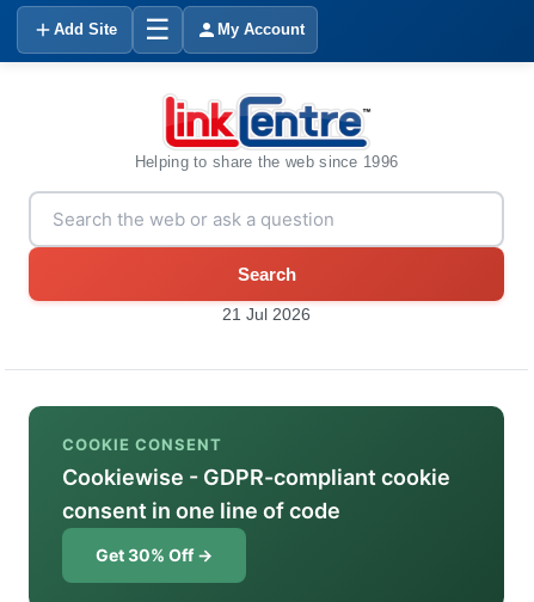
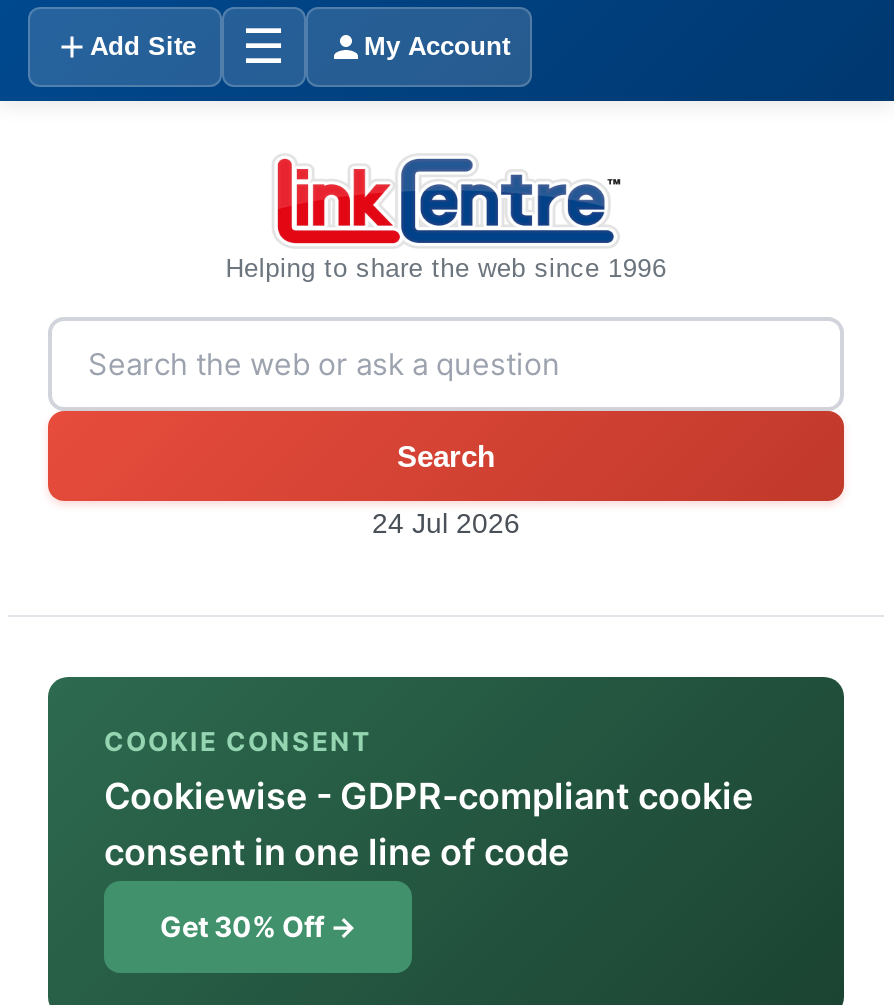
- 21 Jul 2026
+ 24 Jul 2026
